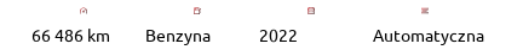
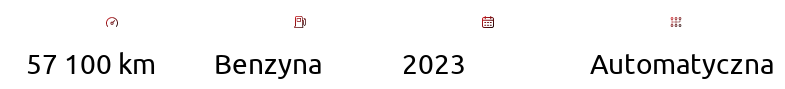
- 66 486 km Benzyna
+ 57 100 km Benzyna

- 2022
+ 2023
